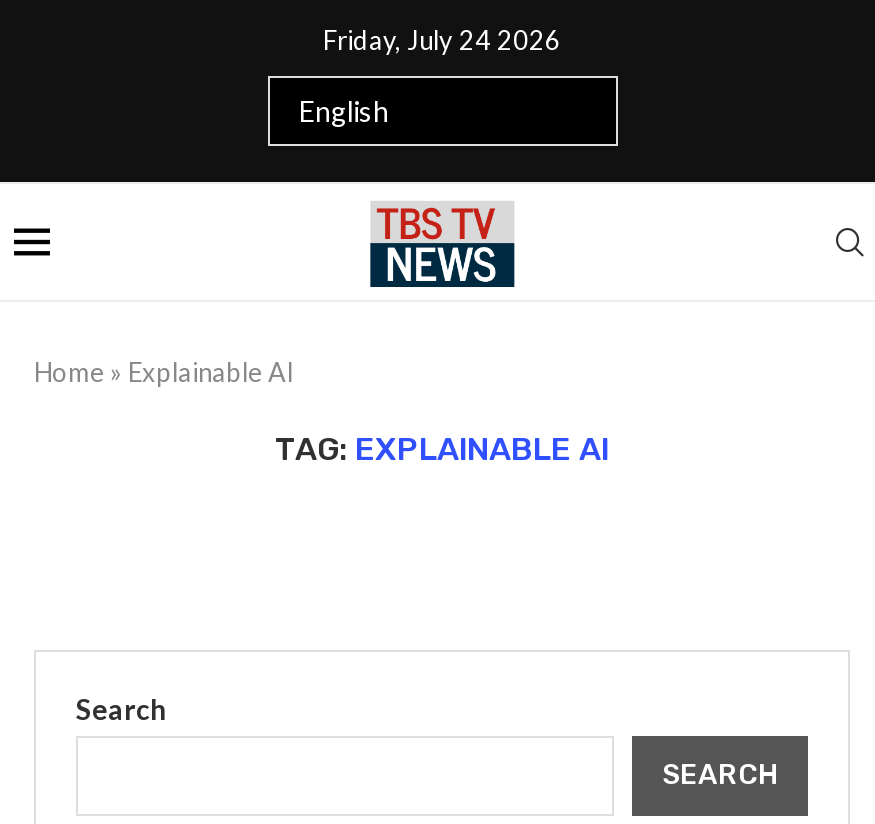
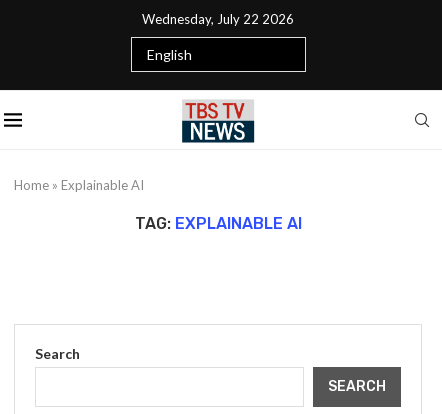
- Friday, July 24 2026
+ Wednesday, July 22 2026
